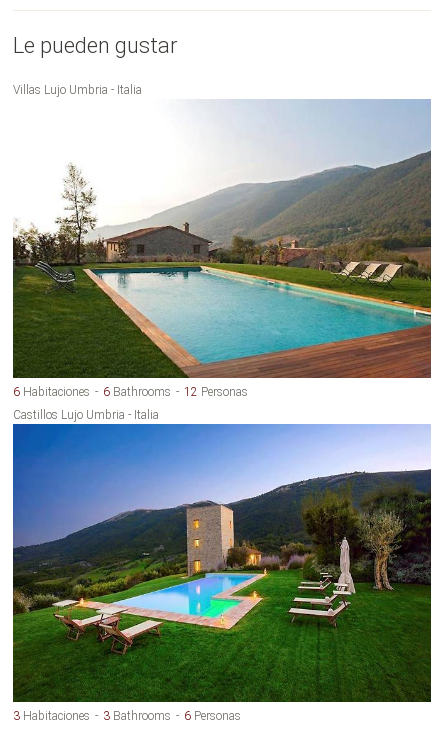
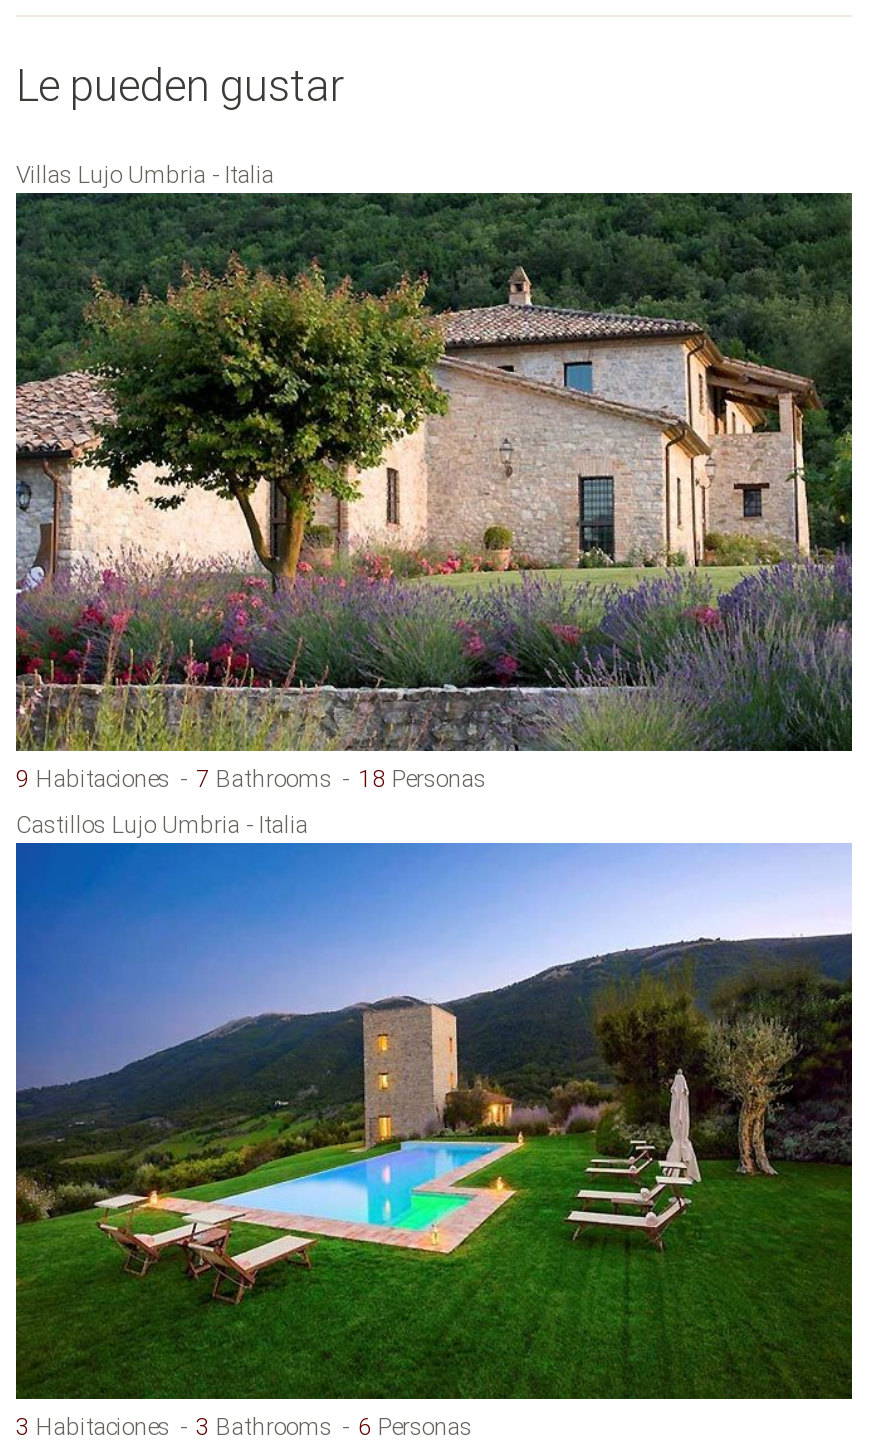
- [image]
- 6 Habitaciones
+ [image]
+ 9 Habitaciones

- 6 Bathrooms
+ 7 Bathrooms

- 12 Personas
+ 18 Personas
